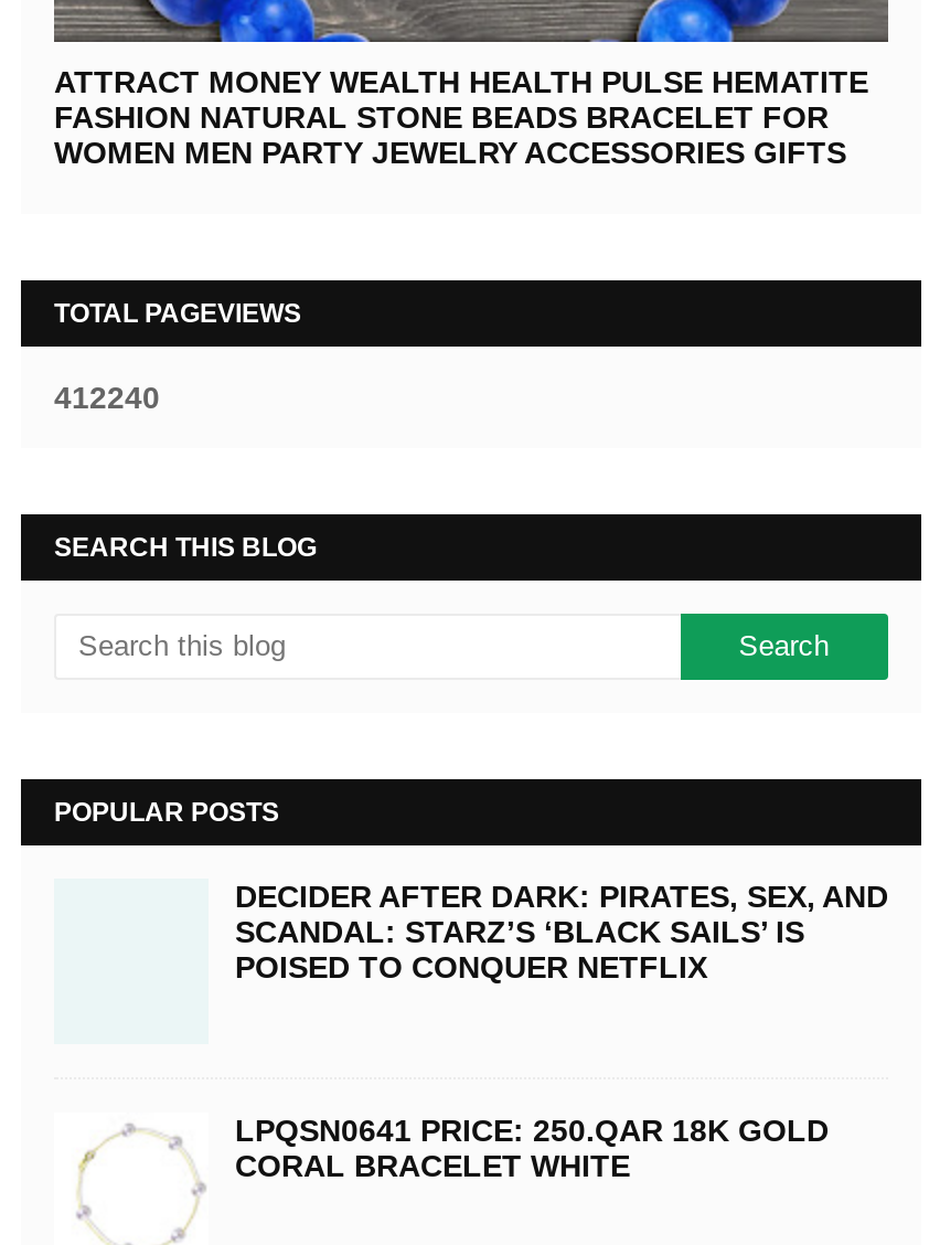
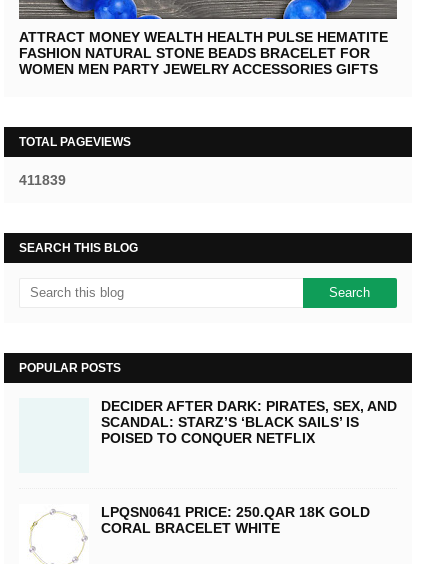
- 412240
+ 411839
